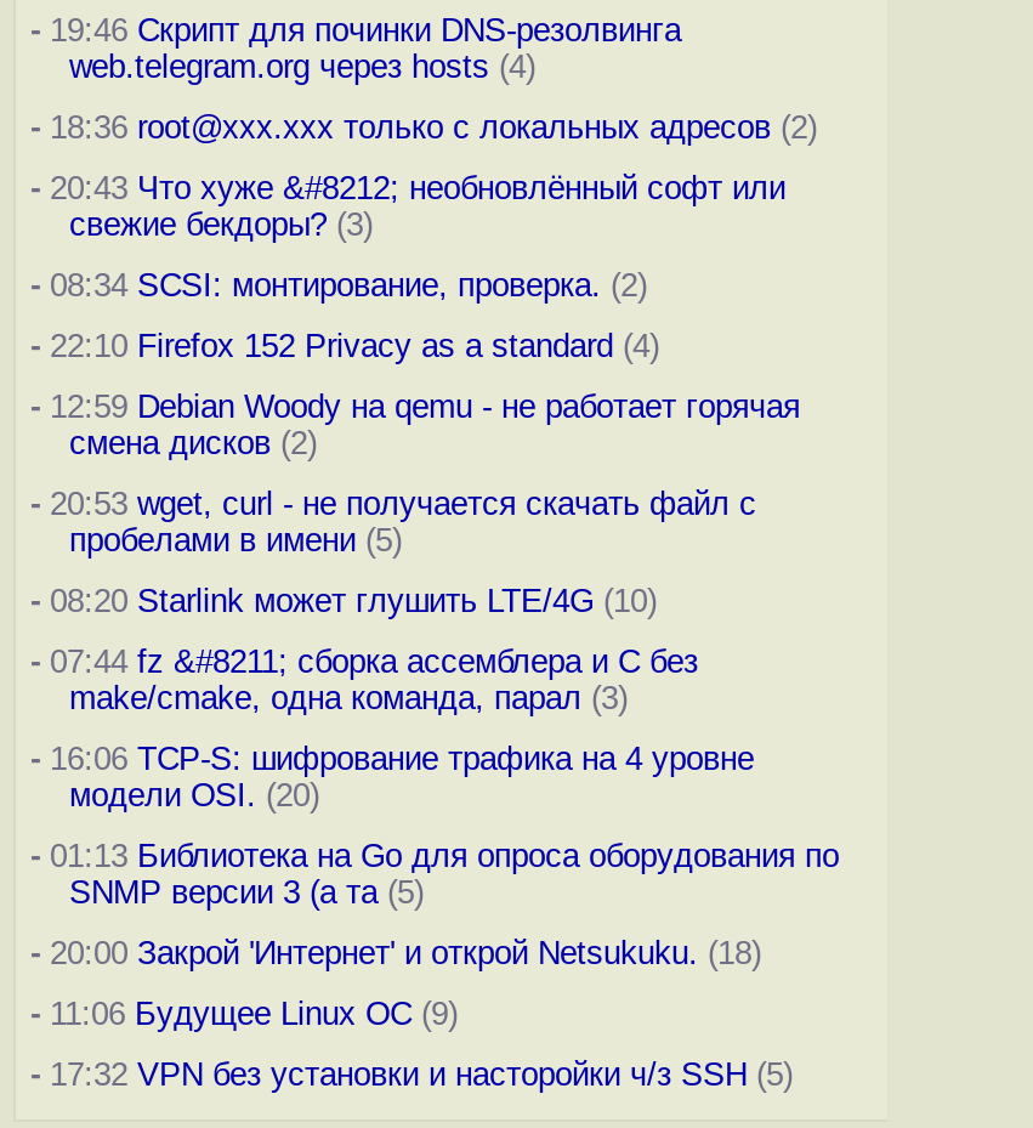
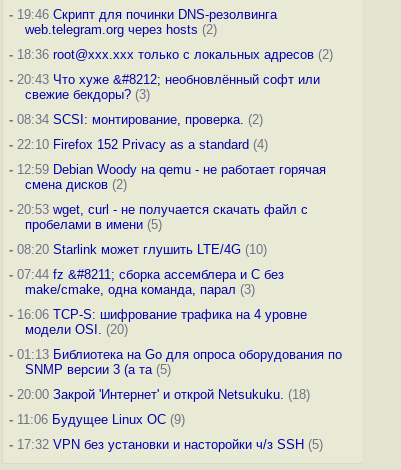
- web.telegram.org через hosts (4)
+ web.telegram.org через hosts (2)
